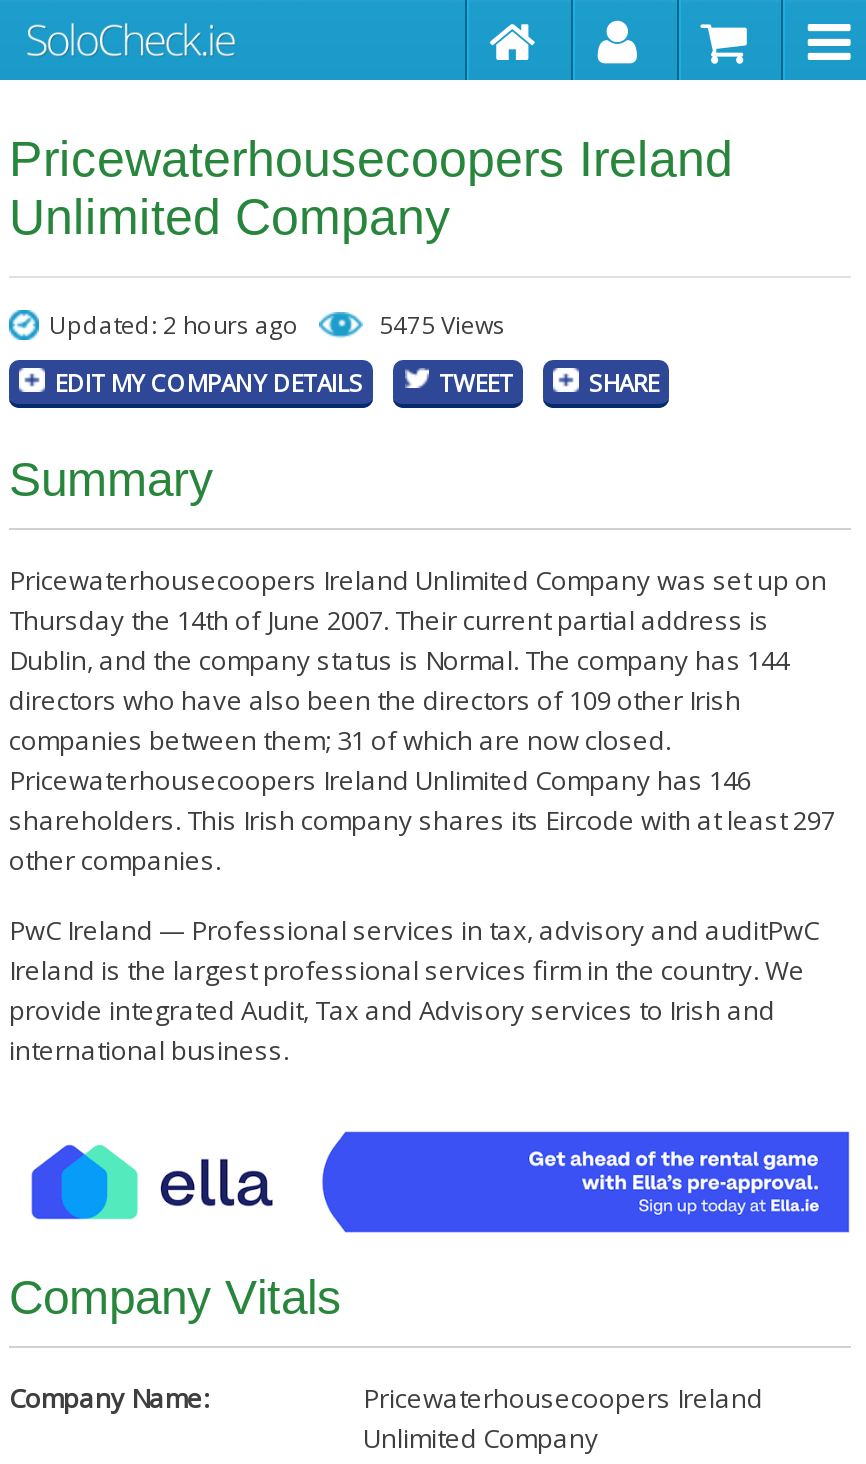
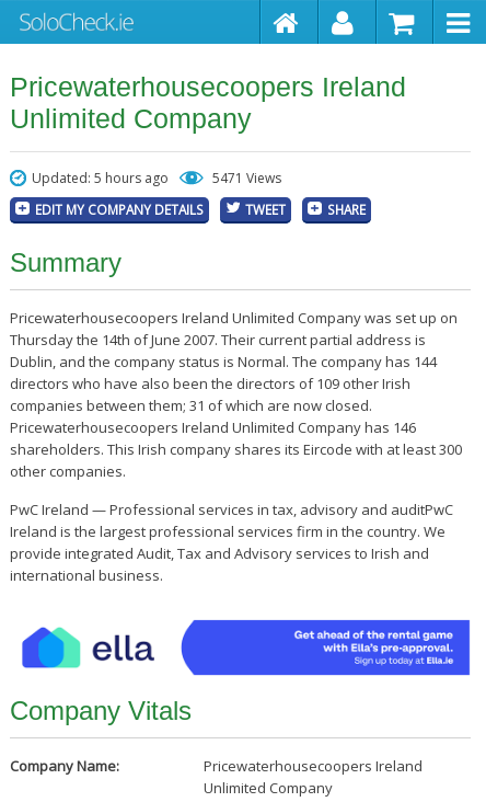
- Updated: 2 hours ago
+ Updated: 5 hours ago

- 5475 Views
+ 5471 Views

- shareholders. This Irish company shares its Eircode with at least 297
+ shareholders. This Irish company shares its Eircode with at least 300
